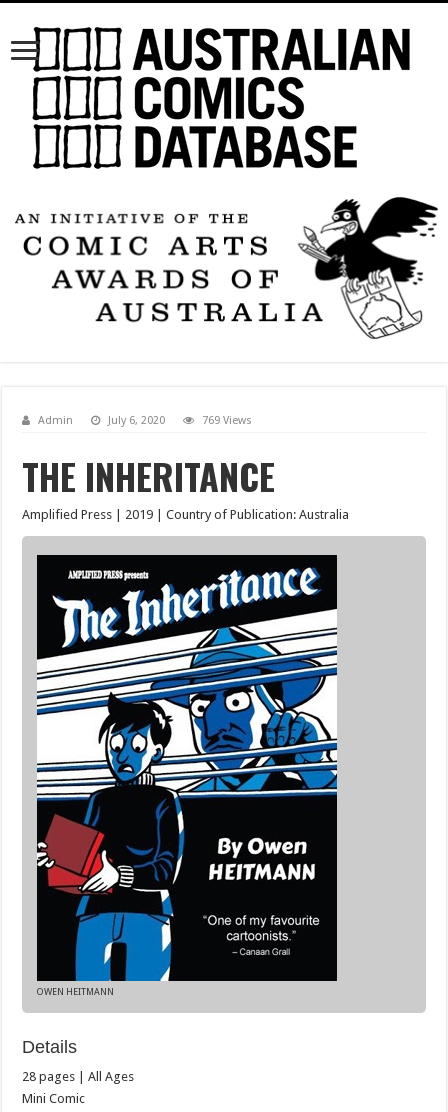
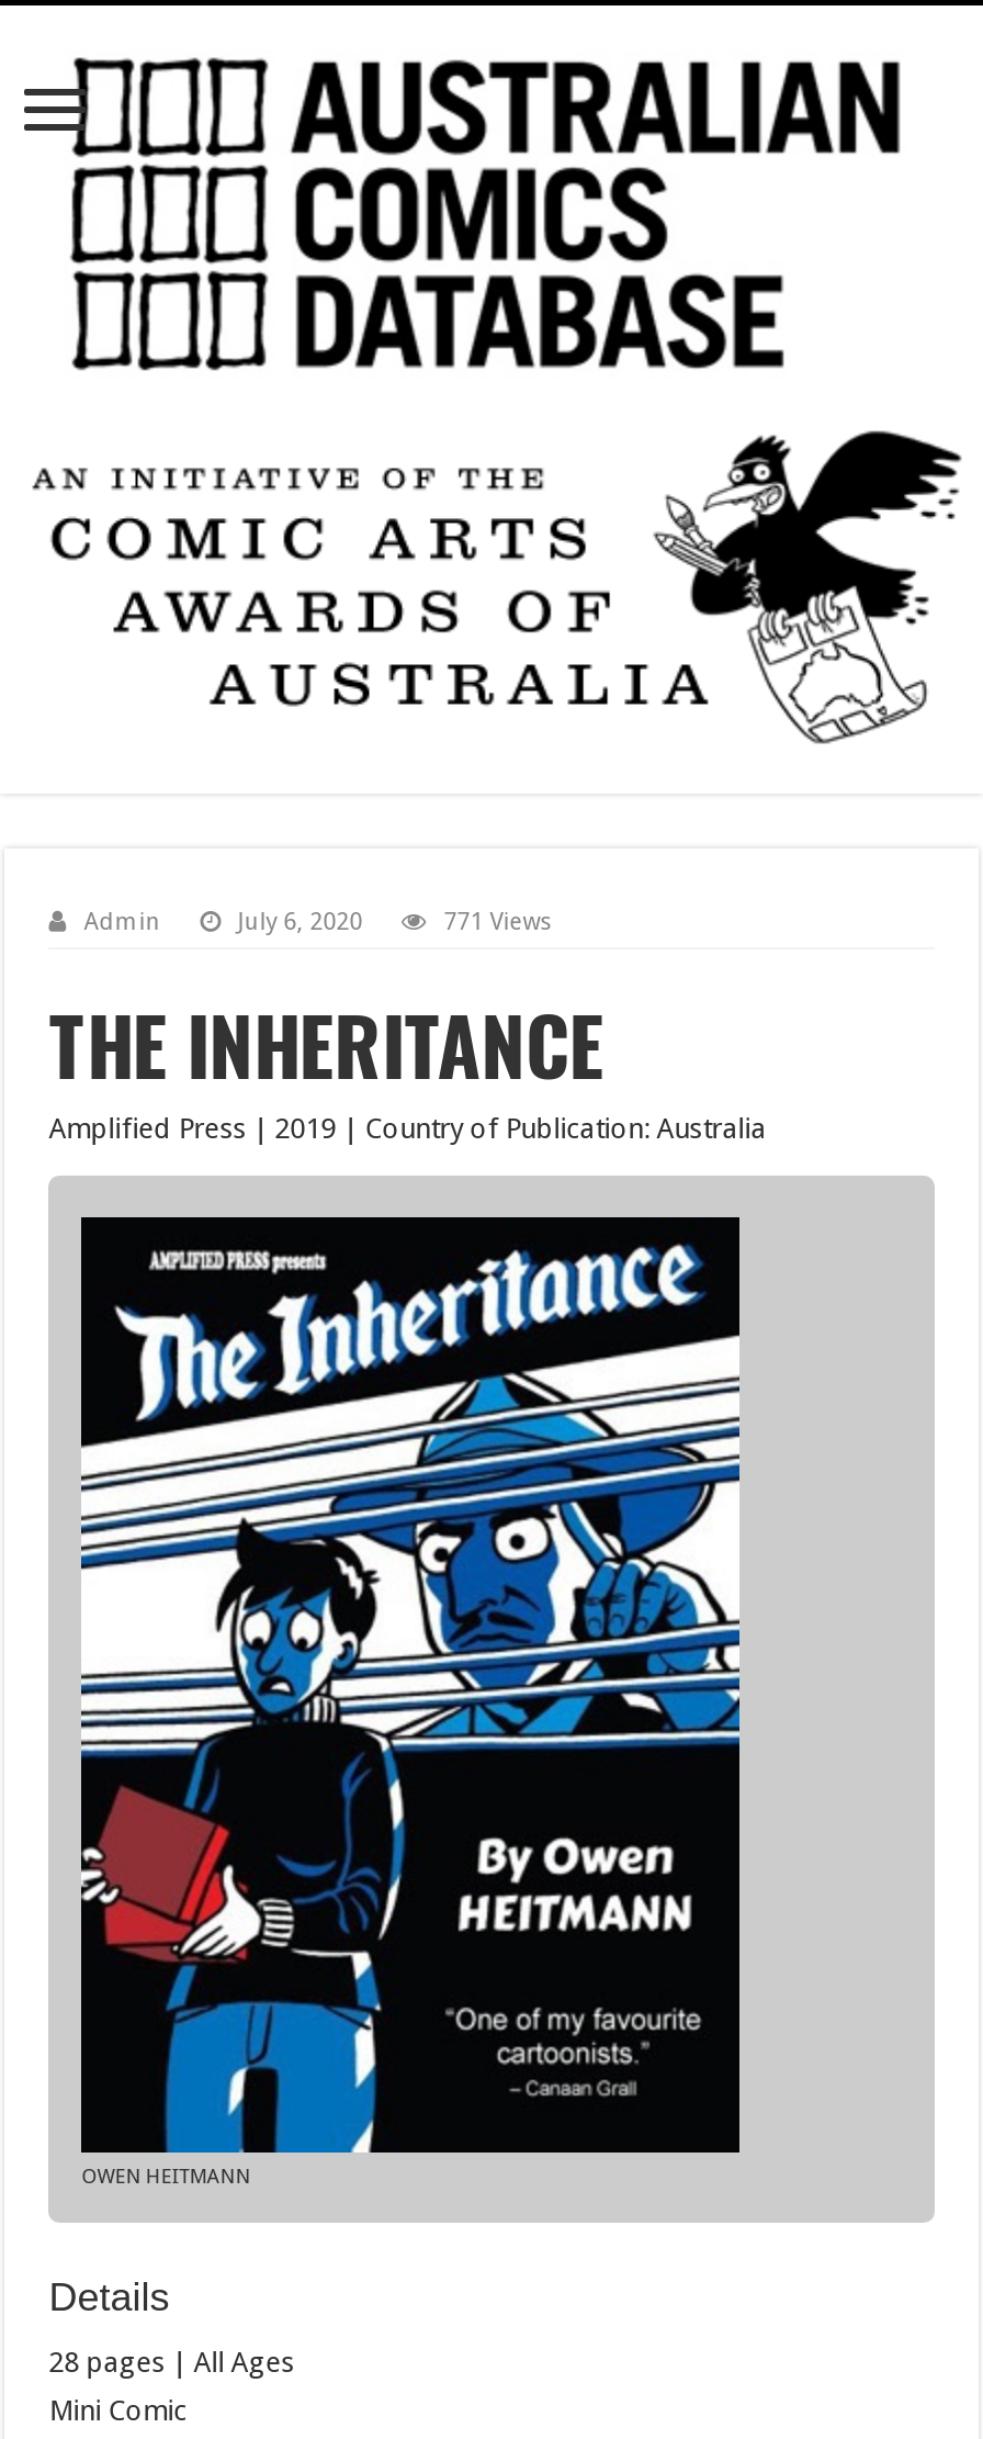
- 769 Views
+ 771 Views
